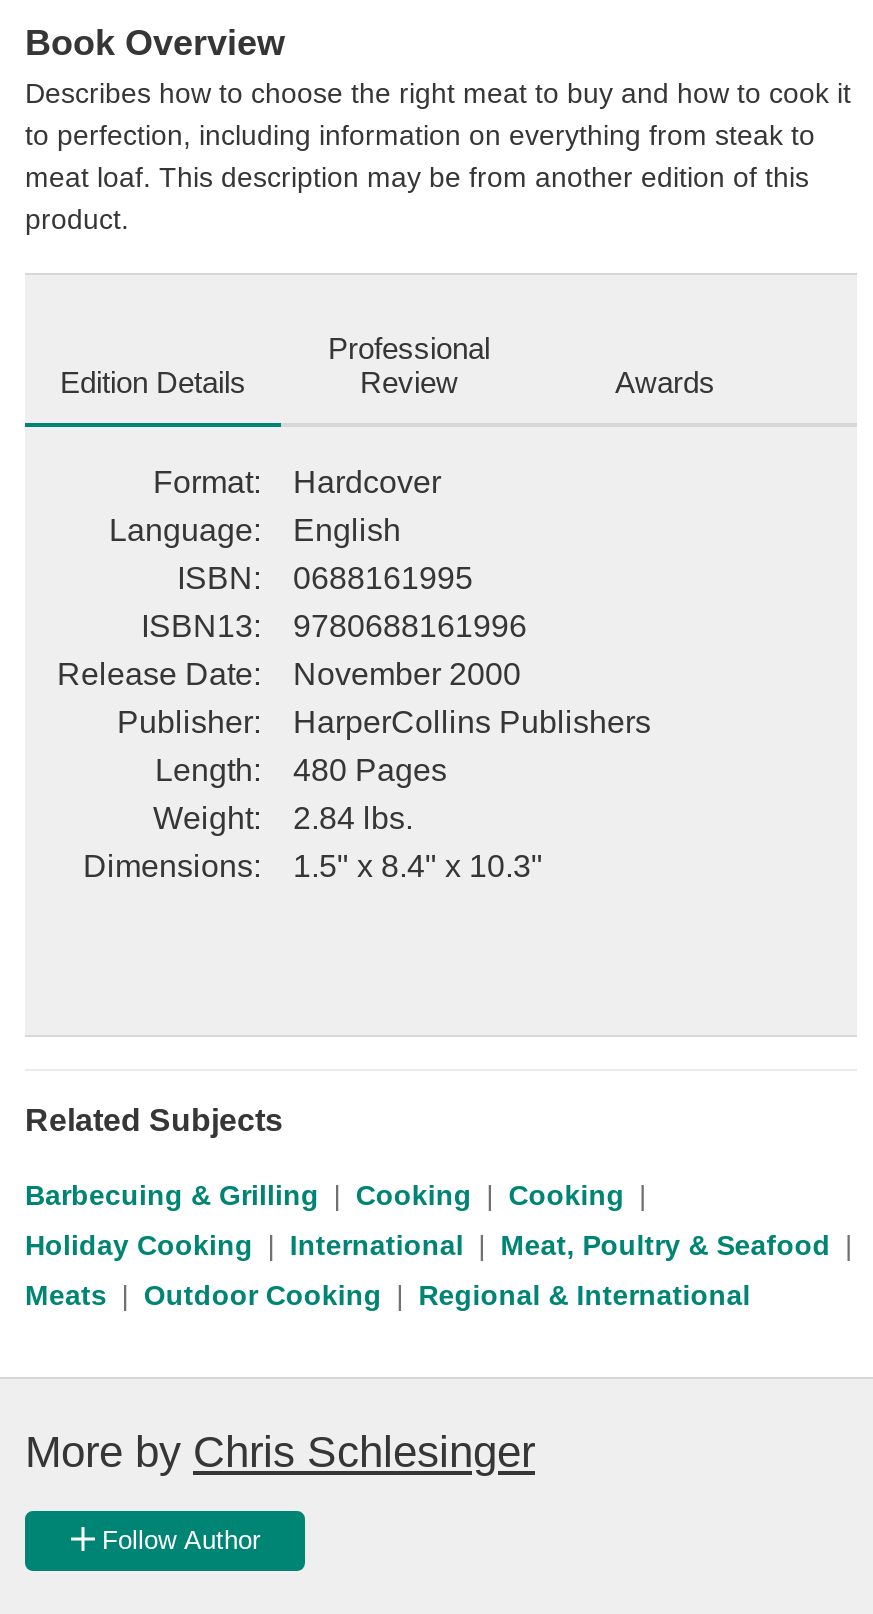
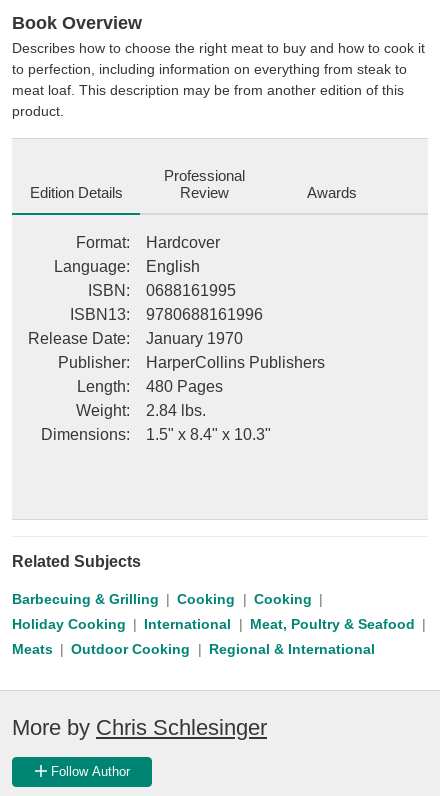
- Release Date: November 2000
+ Release Date: January 1970
